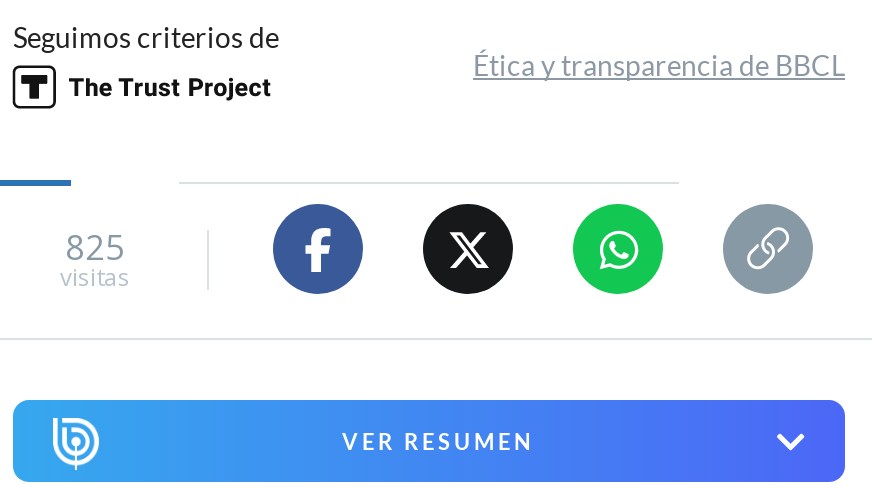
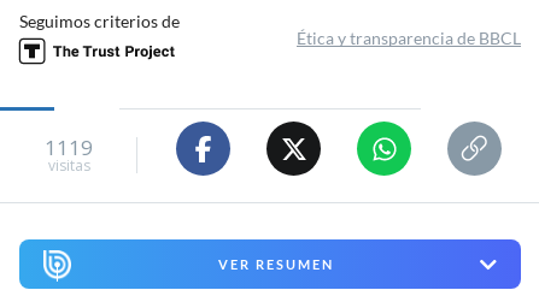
- 825
+ 1119
